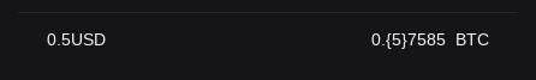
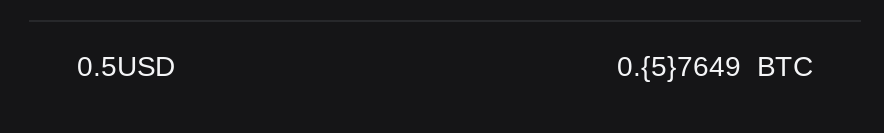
- 0.{5}7585 BTC
+ 0.{5}7649 BTC
